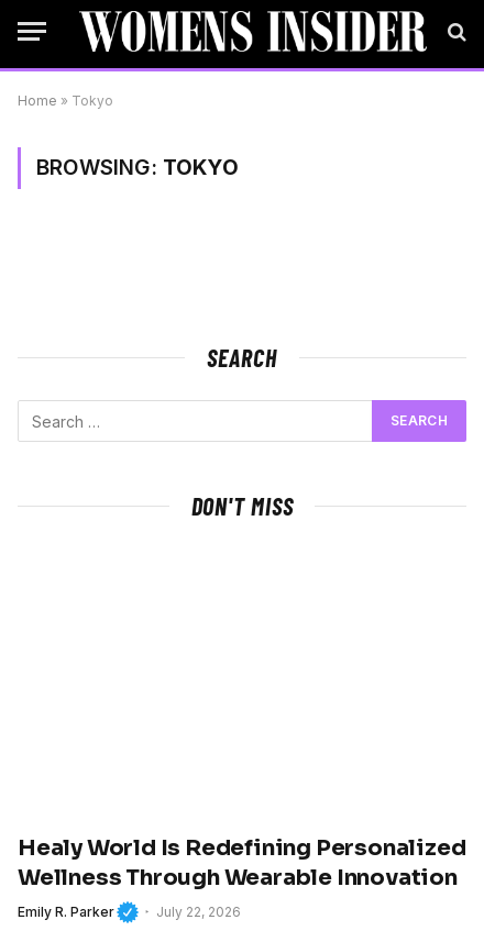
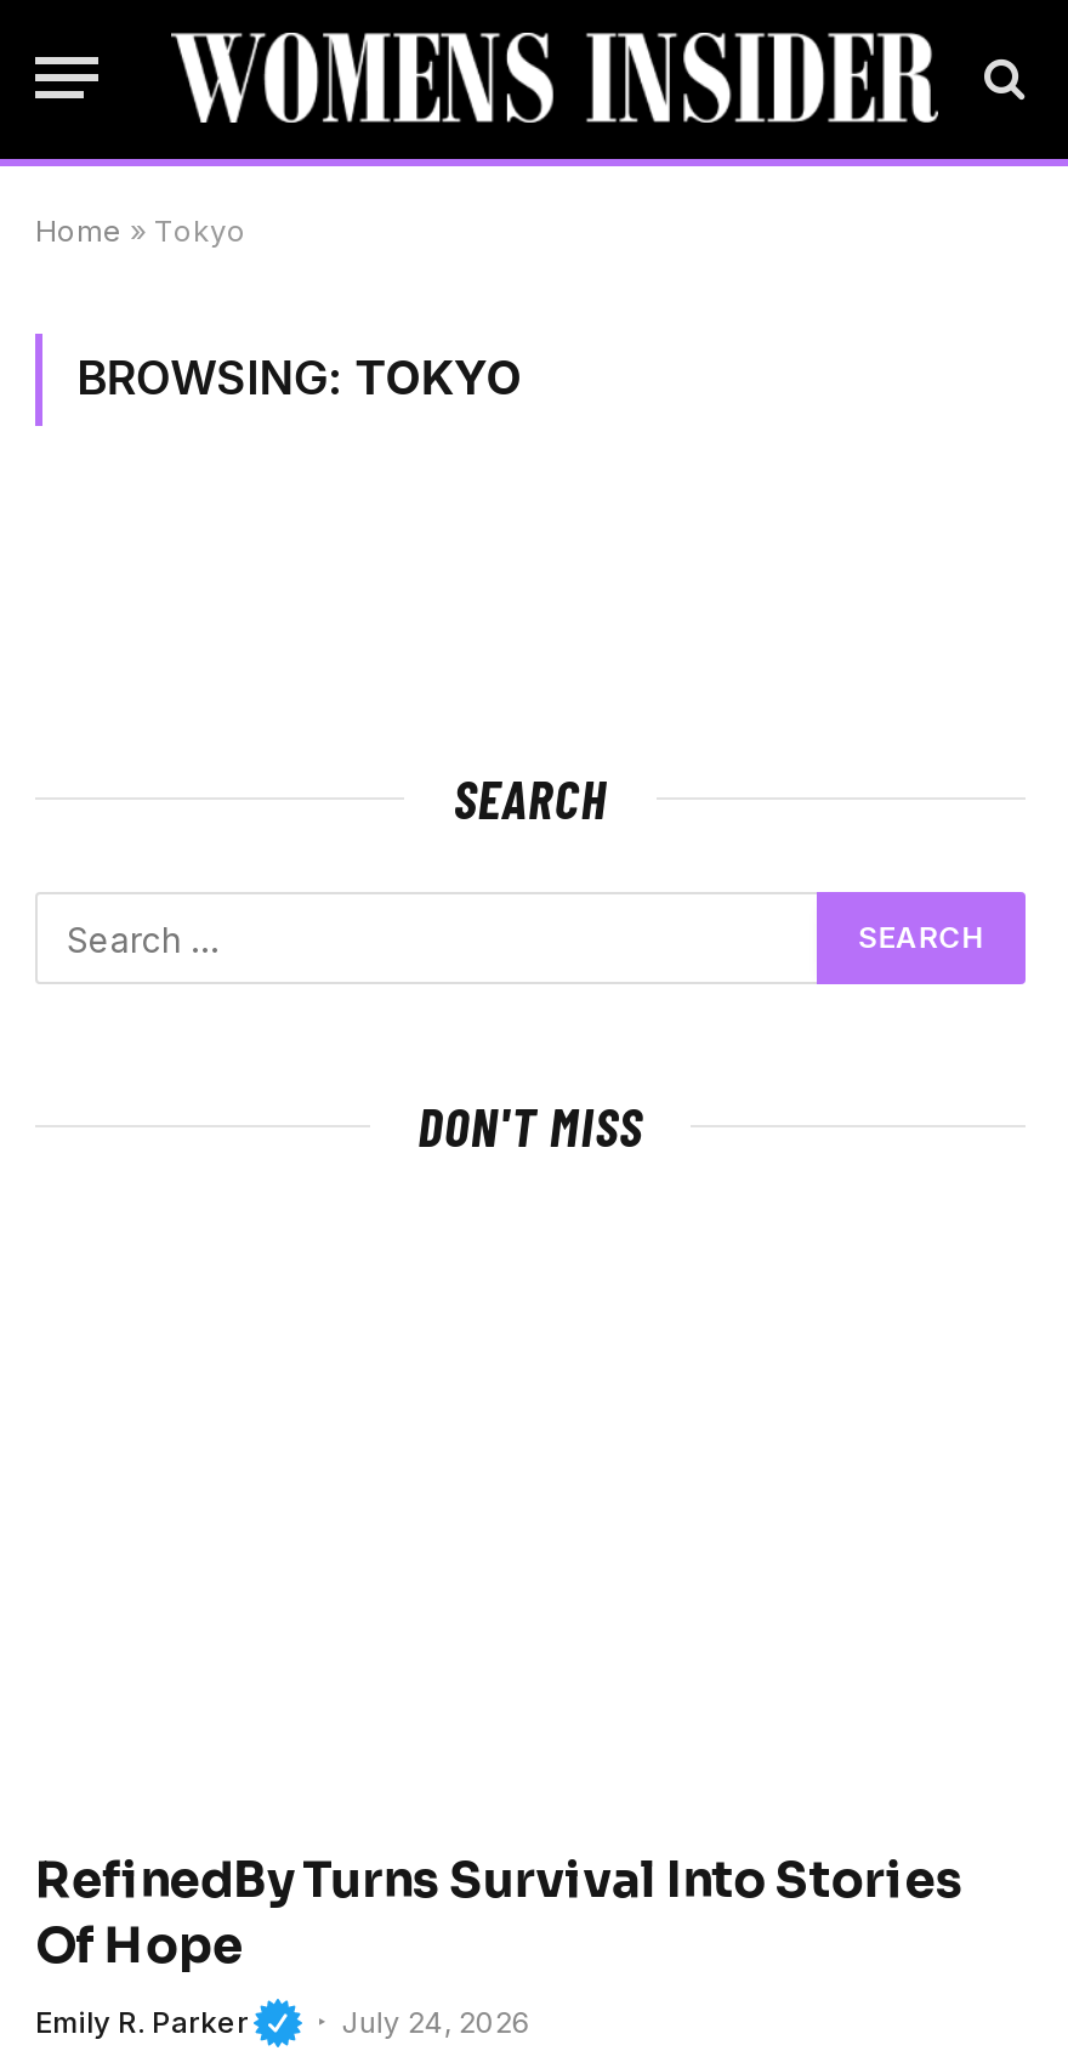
- Healy World Is Redefining Personalized
- Wellness Through Wearable Innovation
+ RefinedBy Turns Survival Into Stories
+ Of Hope

- July 22, 2026
+ July 24, 2026
